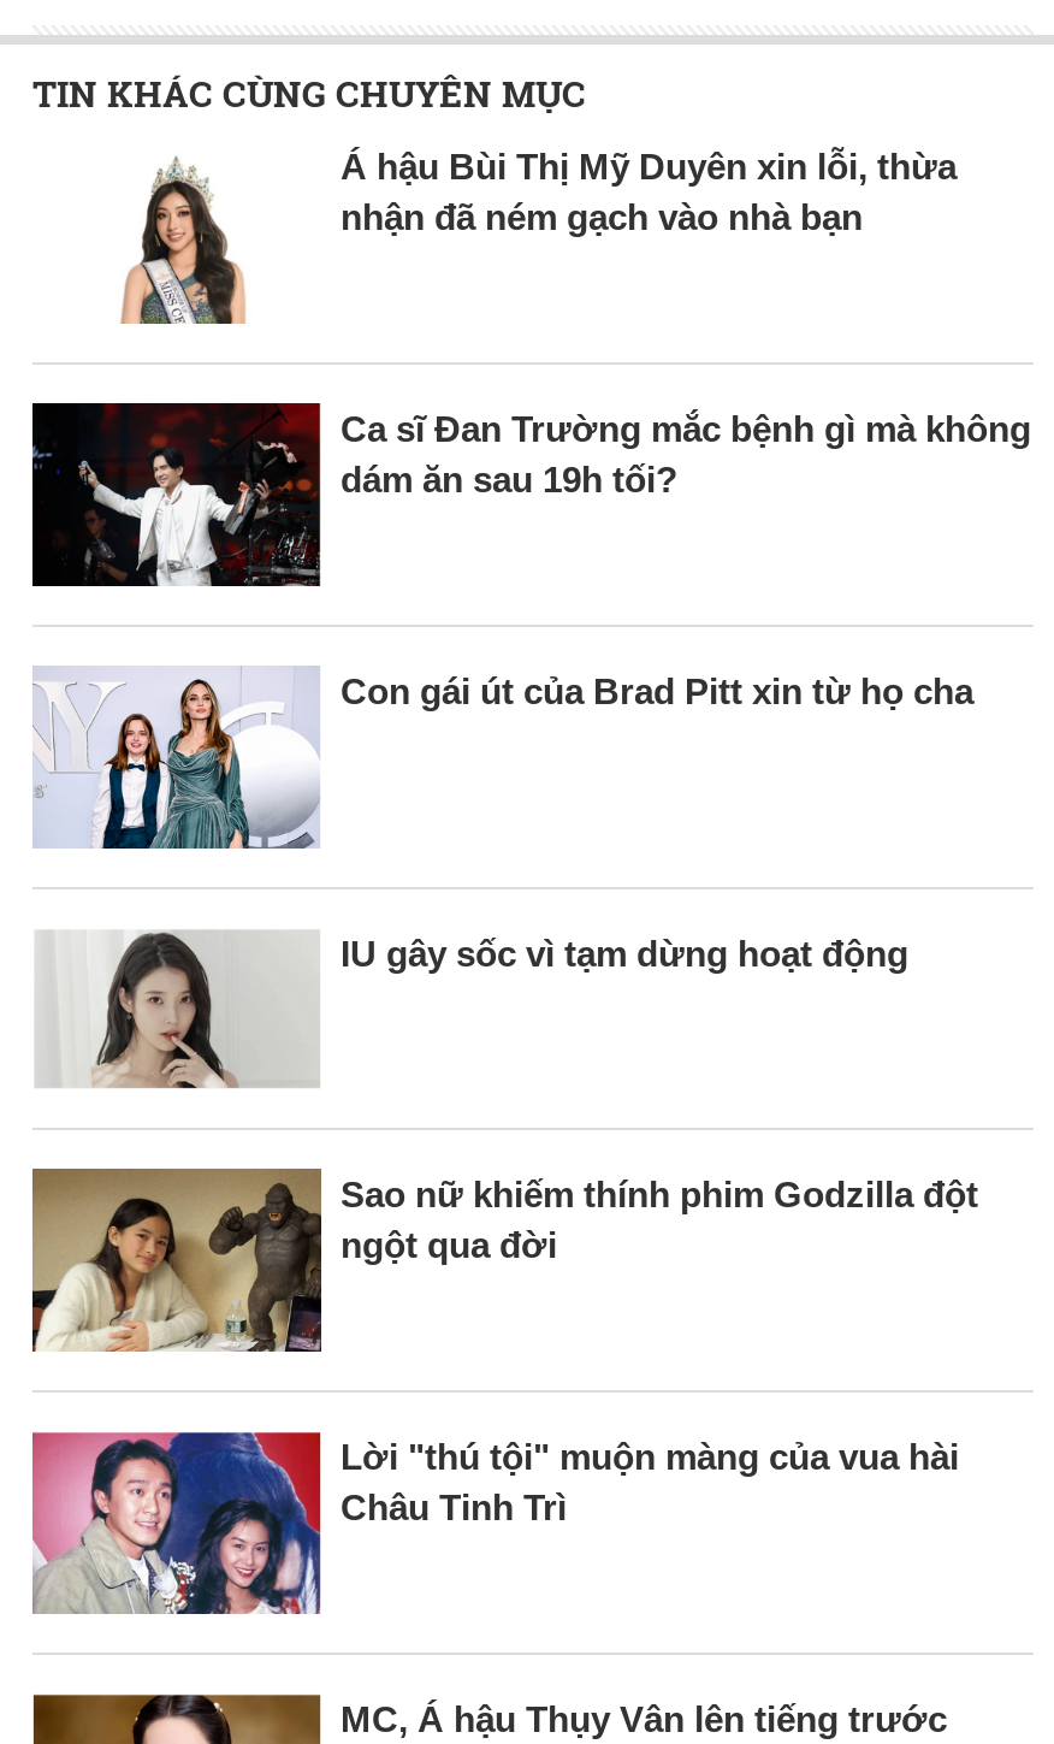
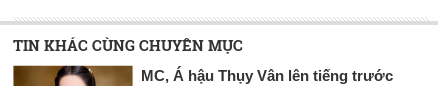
- [image]
- Á hậu Bùi Thị Mỹ Duyên xin lỗi, thừa
- nhận đã ném gạch vào nhà bạn

- [image]
- Ca sĩ Đan Trường mắc bệnh gì mà không
- dám ăn sau 19h tối?

- [image]
- Con gái út của Brad Pitt xin từ họ cha

- [image]
- IU gây sốc vì tạm dừng hoạt động

- [image]
- Sao nữ khiếm thính phim Godzilla đột
- ngột qua đời

- [image]
- Lời "thú tội" muộn màng của vua hài
- Châu Tinh Trì
